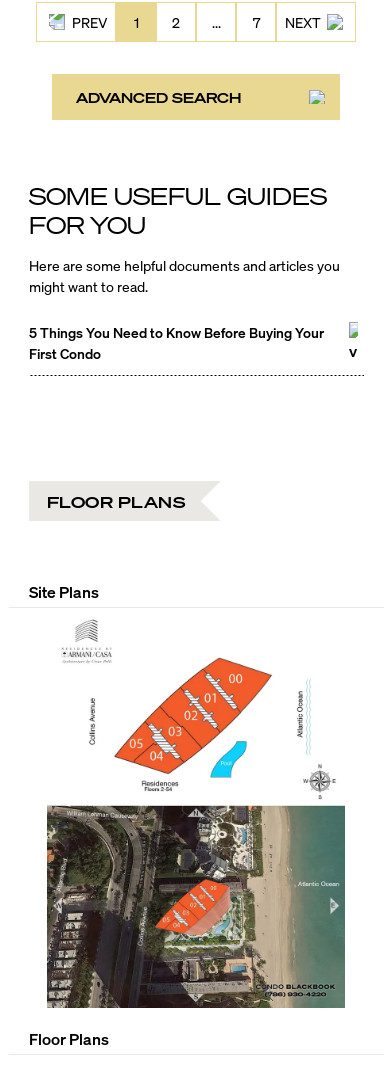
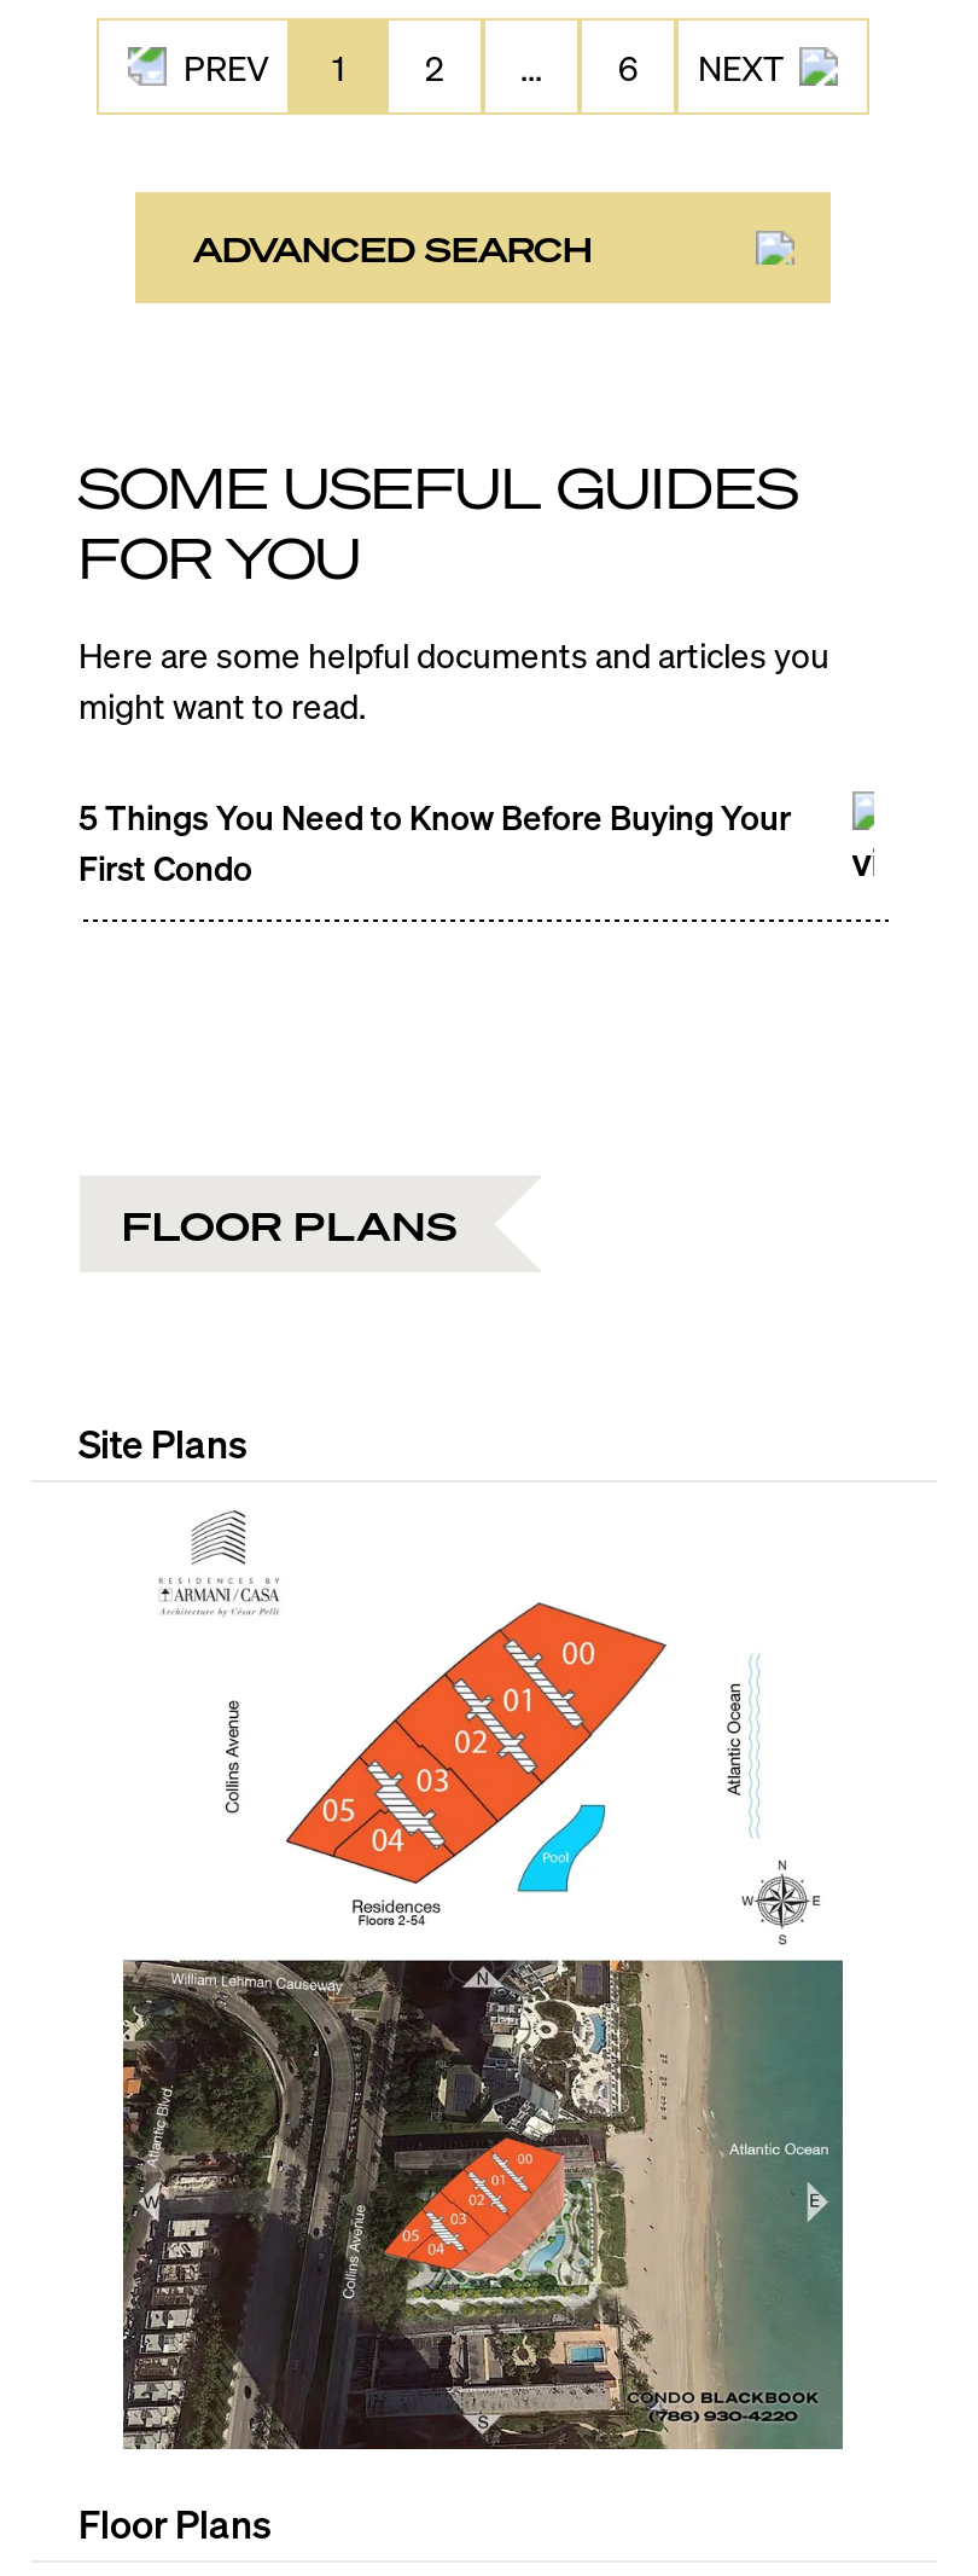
- 7
+ 6
